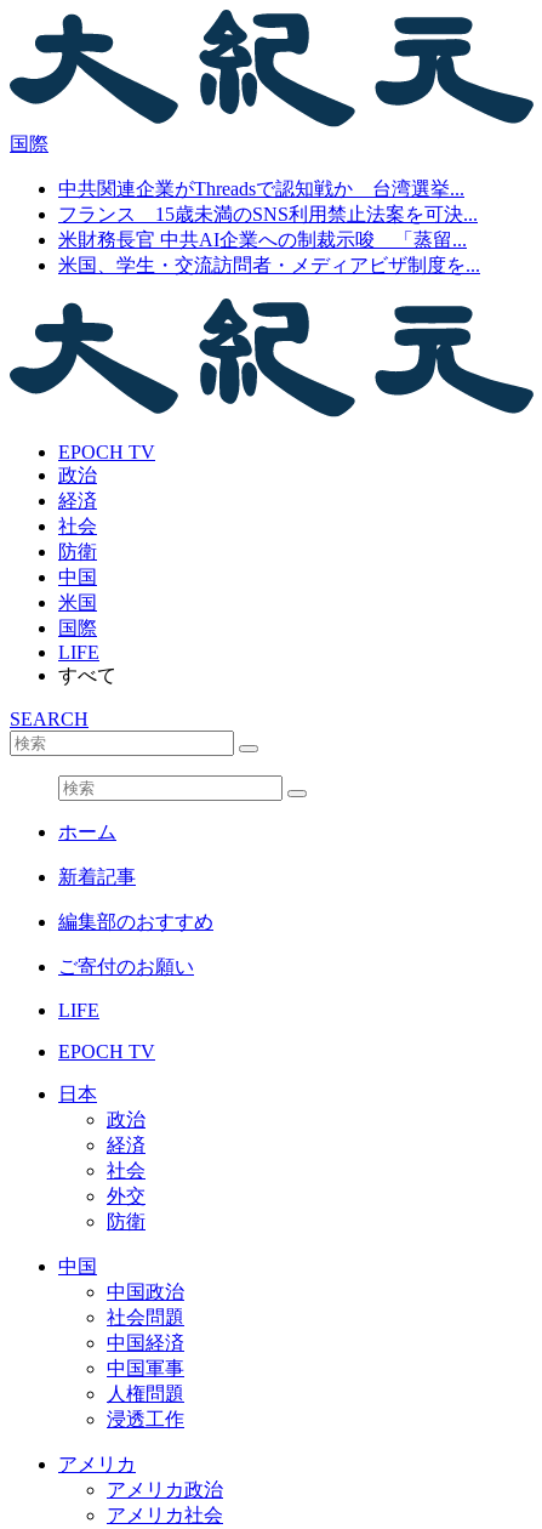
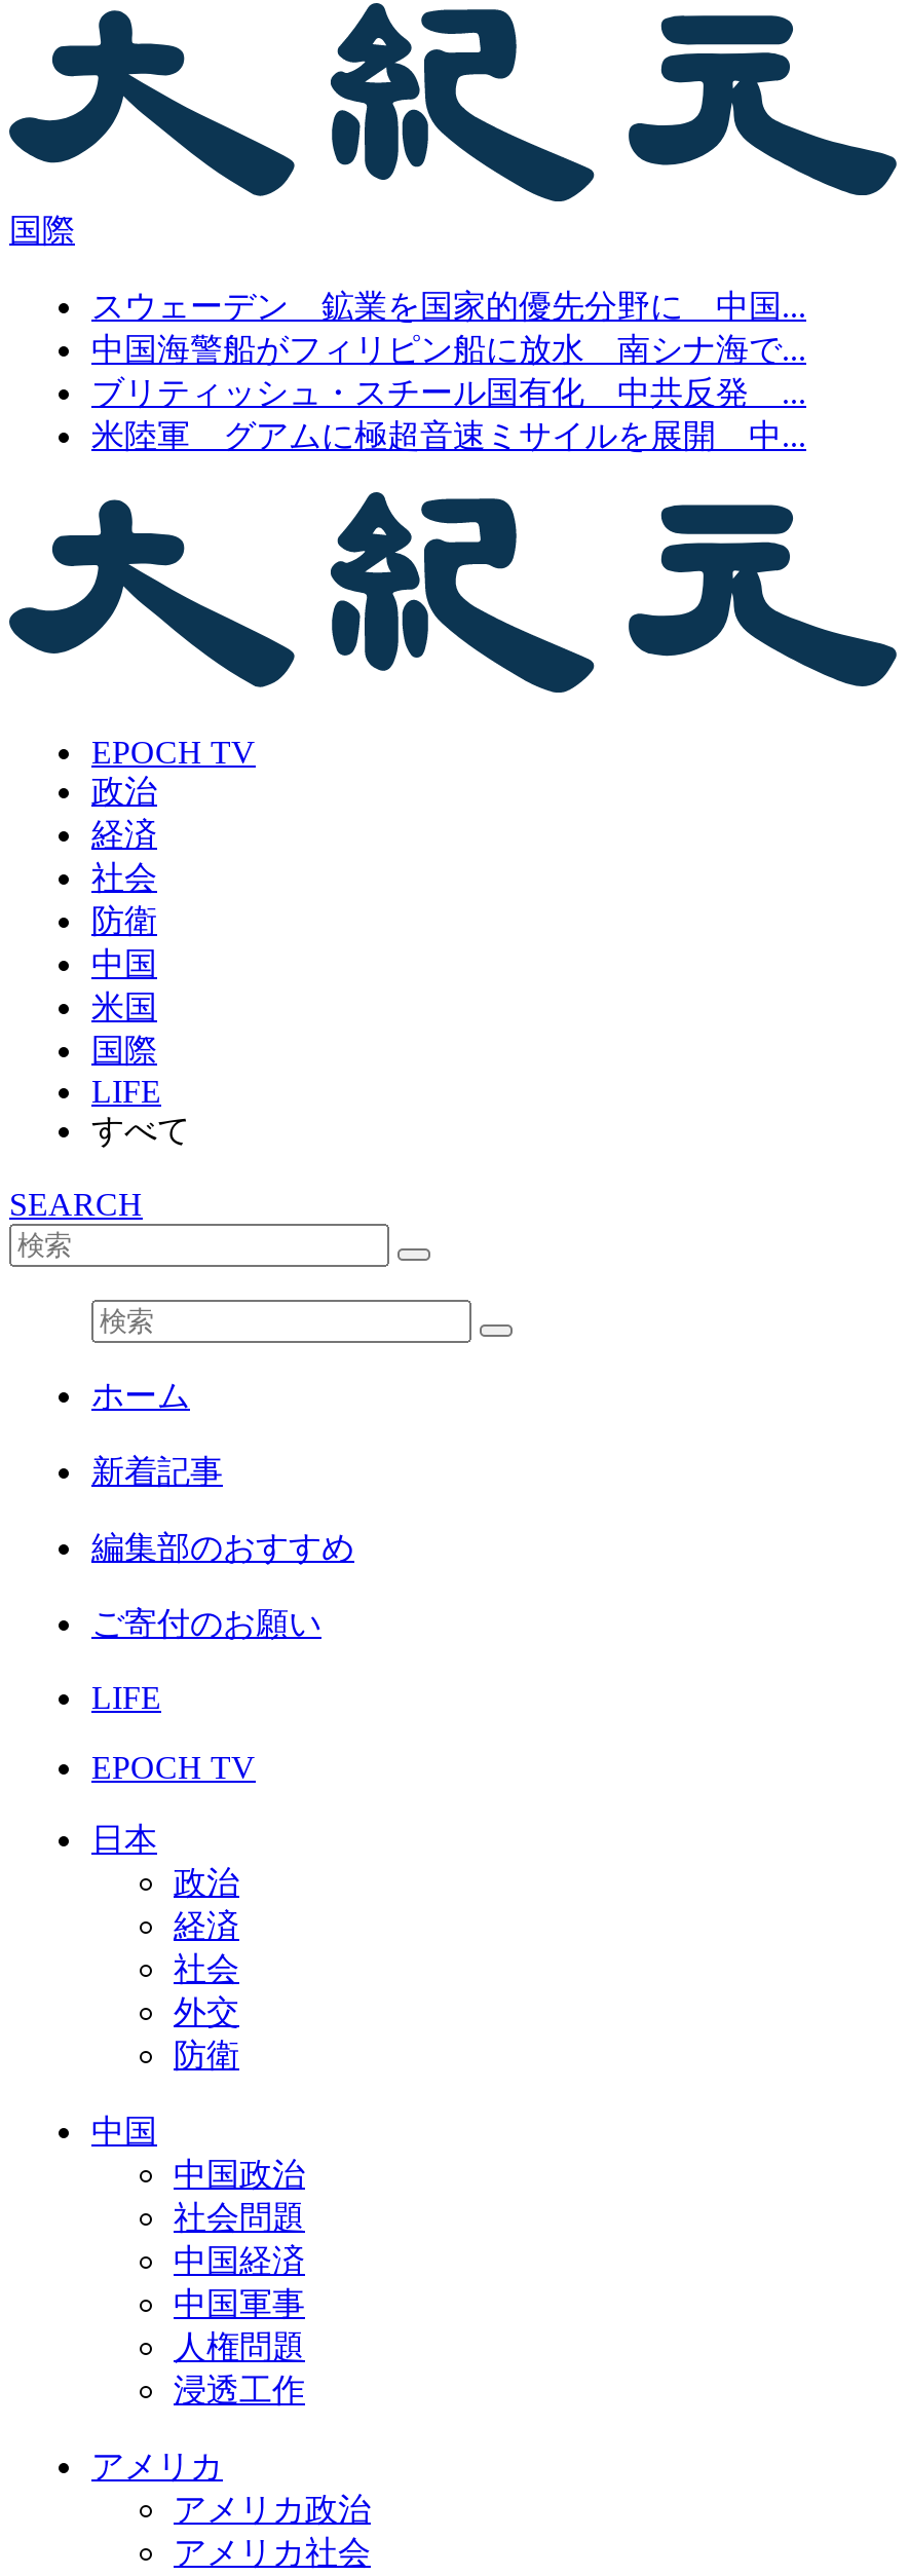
- 中共関連企業がThreadsで認知戦か 台湾選挙...
- フランス 15歳未満のSNS利用禁止法案を可決...
- 米財務長官 中共AI企業への制裁示唆 「蒸留...
- 米国、学生・交流訪問者・メディアビザ制度を...
+ スウェーデン 鉱業を国家的優先分野に 中国...
+ 中国海警船がフィリピン船に放水 南シナ海で...
+ ブリティッシュ・スチール国有化 中共反発 ...
+ 米陸軍 グアムに極超音速ミサイルを展開 中...
